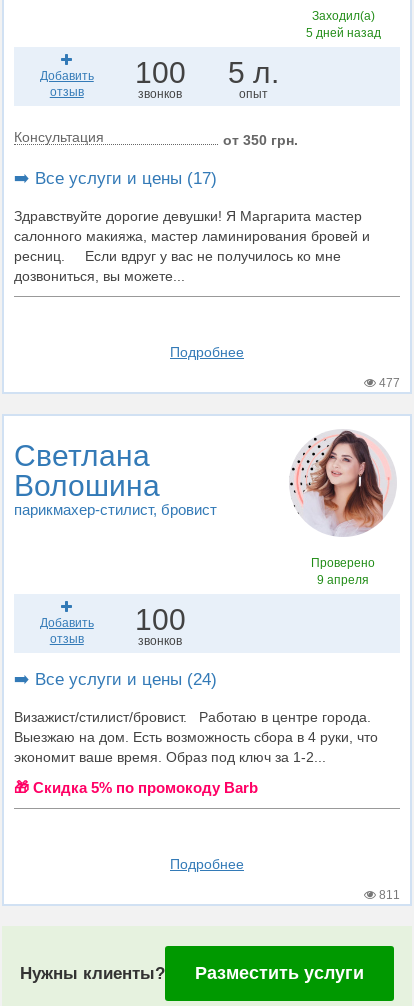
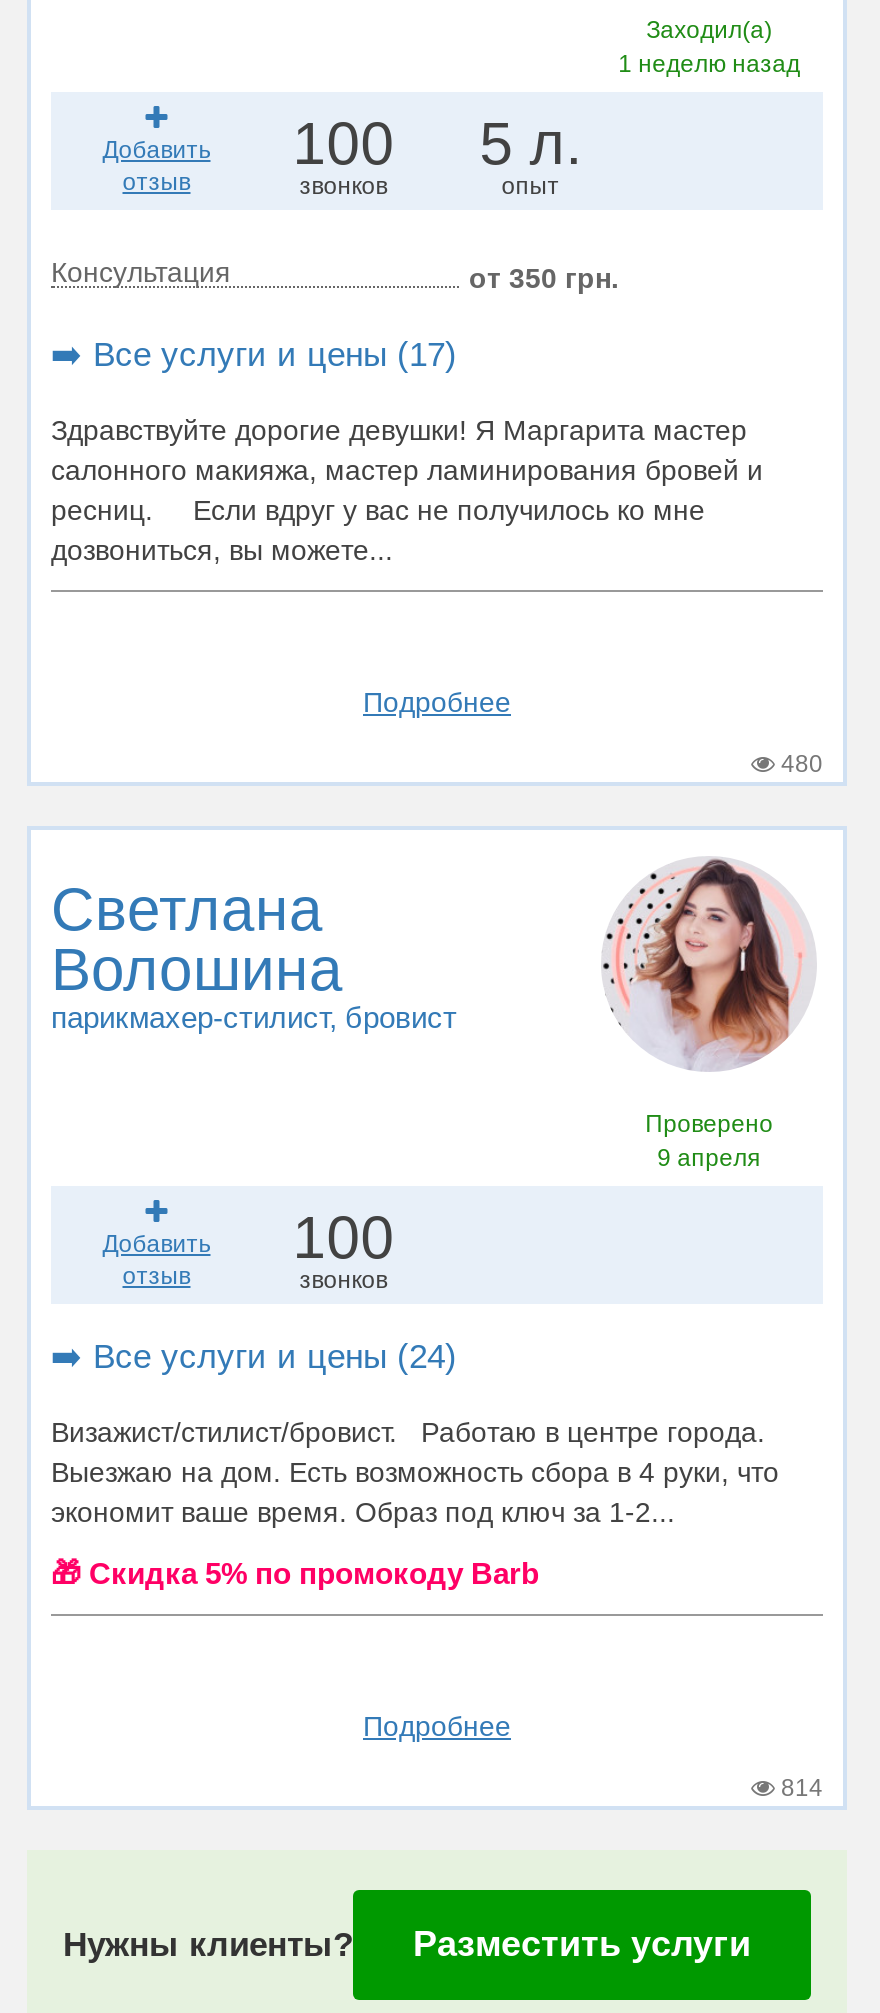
- 5 дней назад
+ 1 неделю назад

- 477
+ 480

- 811
+ 814
